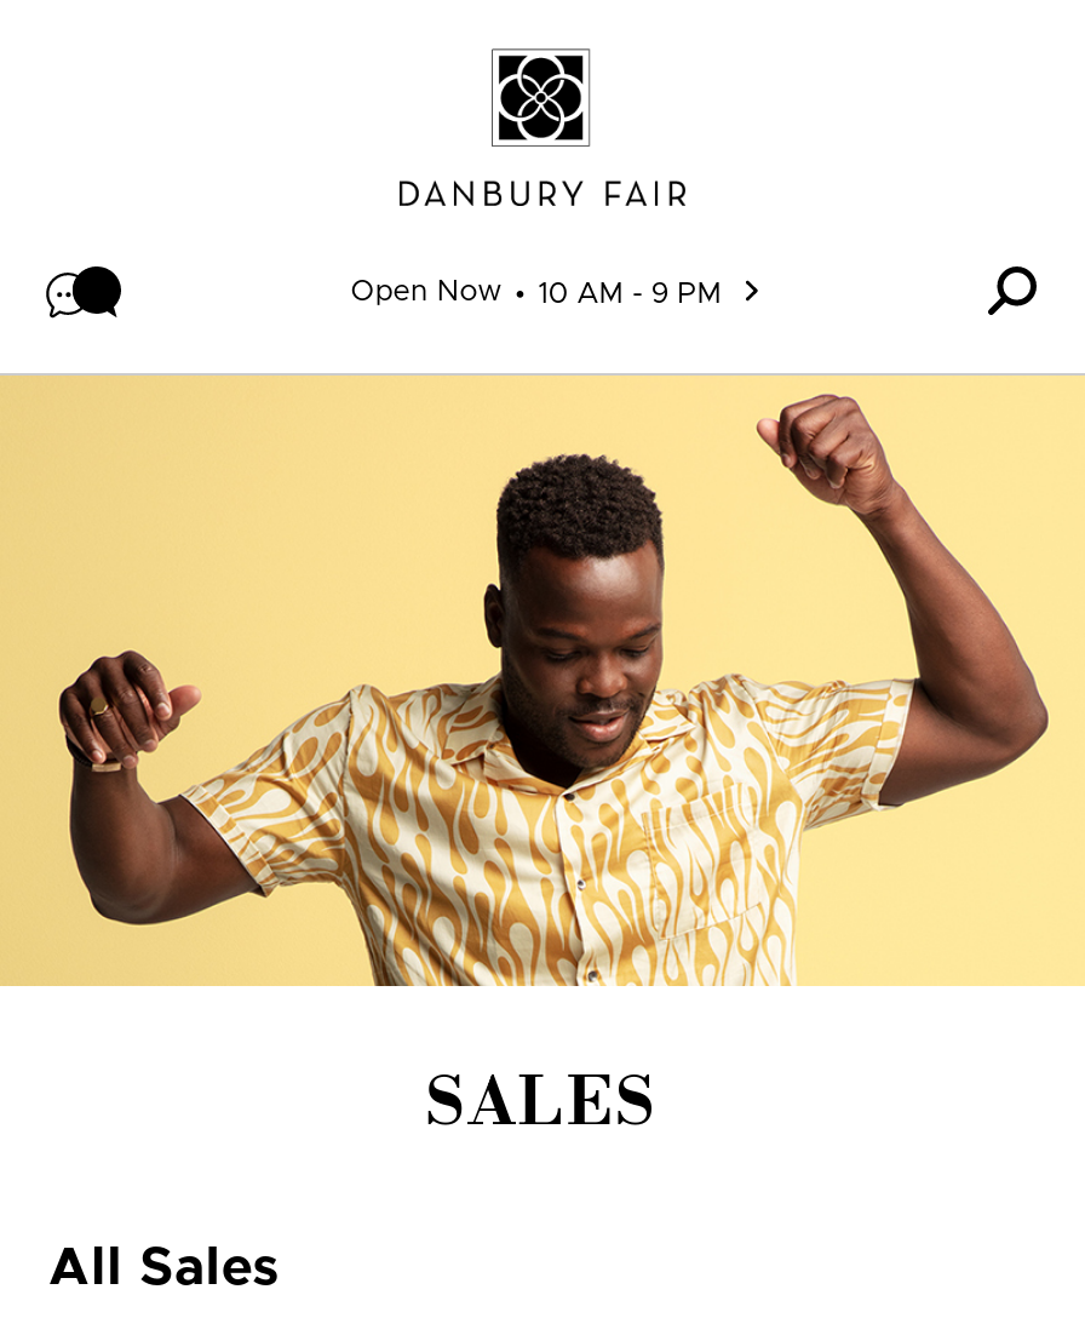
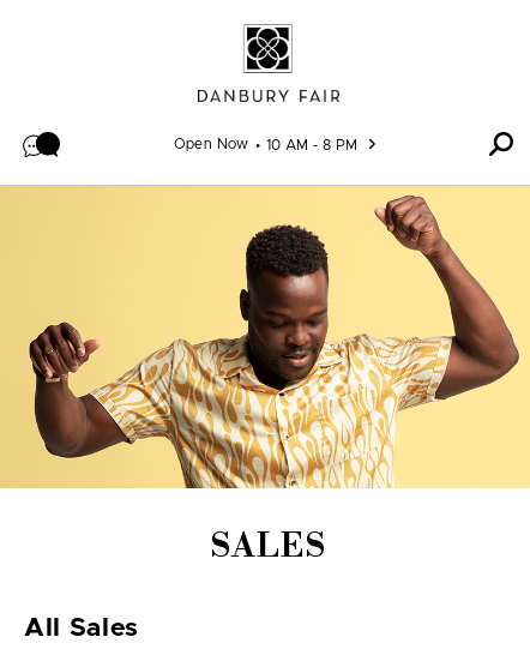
- Open Now 10 AM - 9 PM
+ Open Now 10 AM - 8 PM
